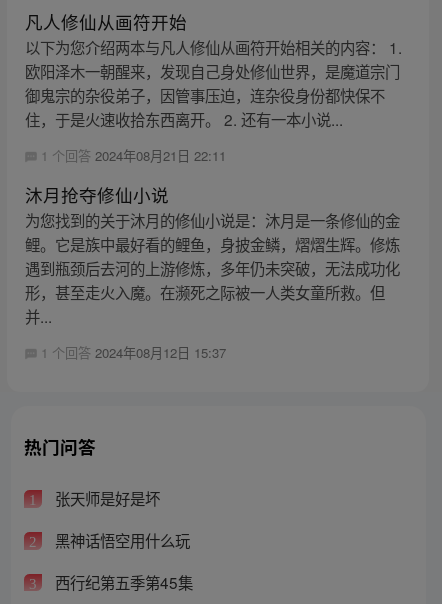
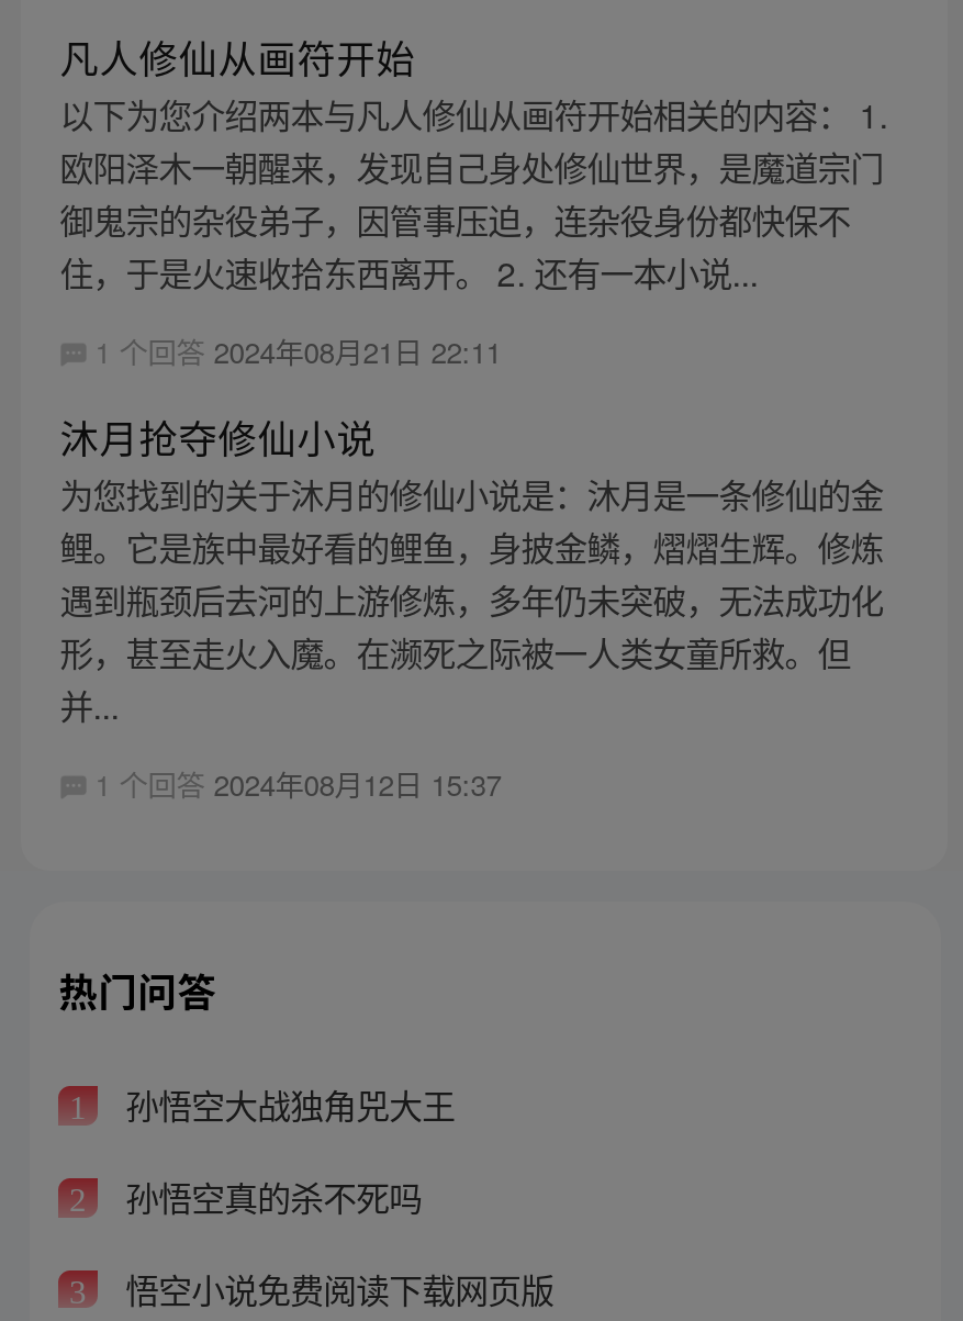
- 张天师是好是坏
+ 孙悟空大战独角兕大王

- 黑神话悟空用什么玩
+ 孙悟空真的杀不死吗

- 西行纪第五季第45集
+ 悟空小说免费阅读下载网页版
